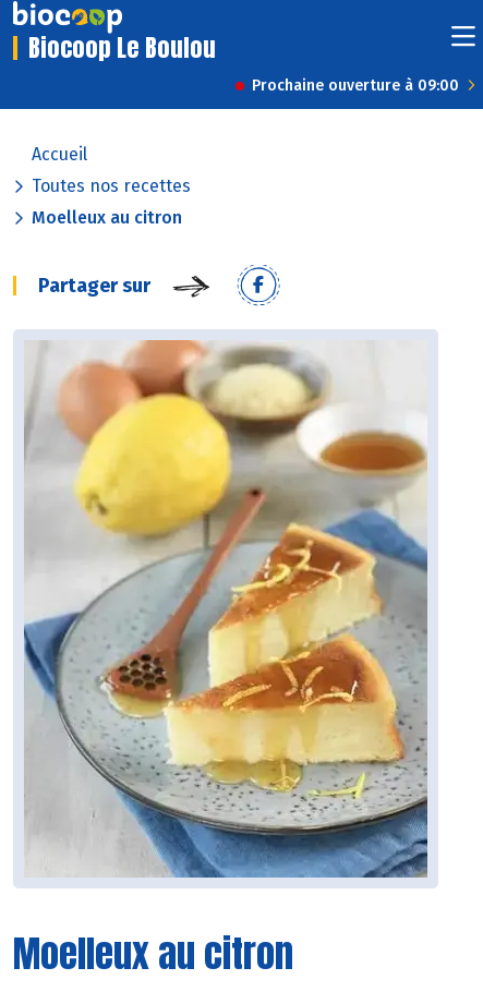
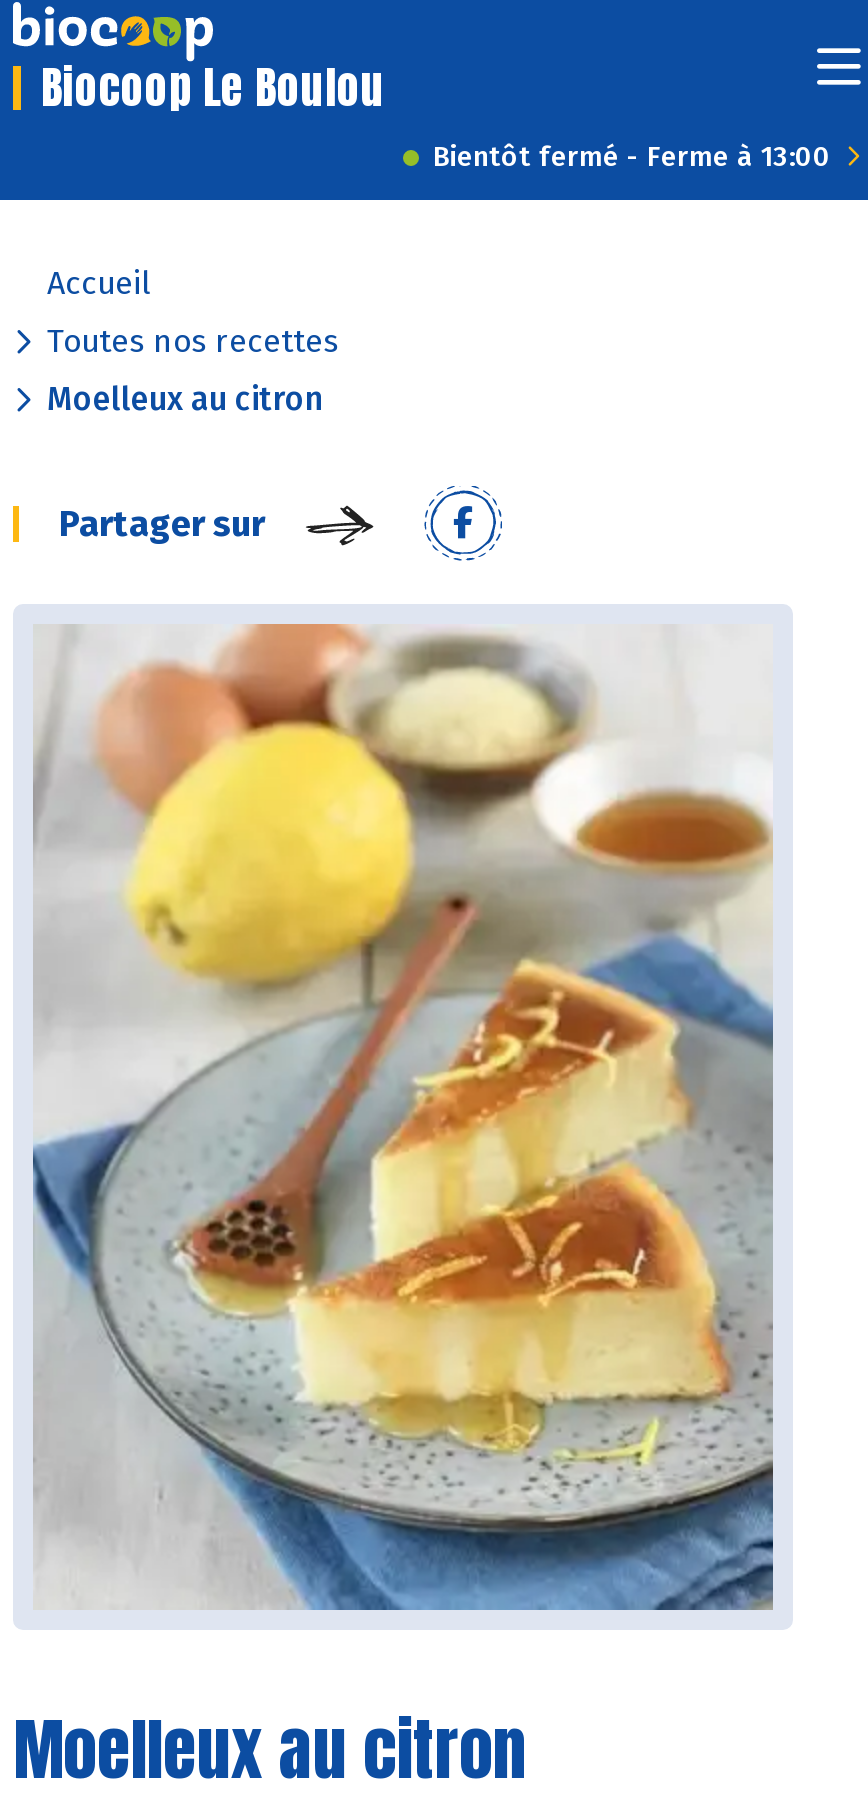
- Prochaine ouverture à 09:00
+ Bientôt fermé - Ferme à 13:00
